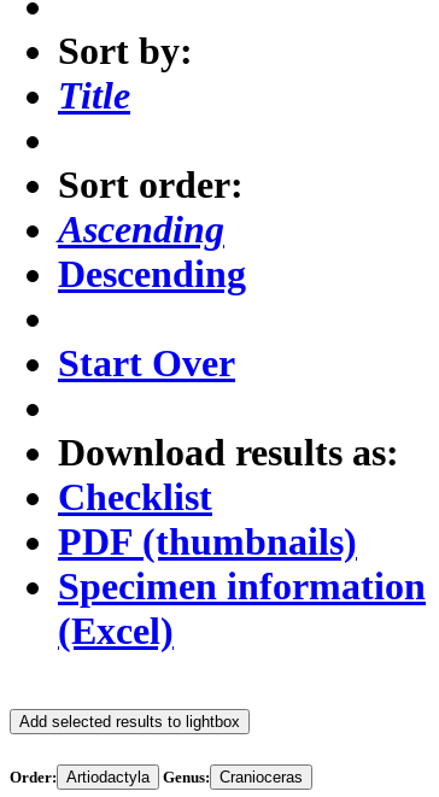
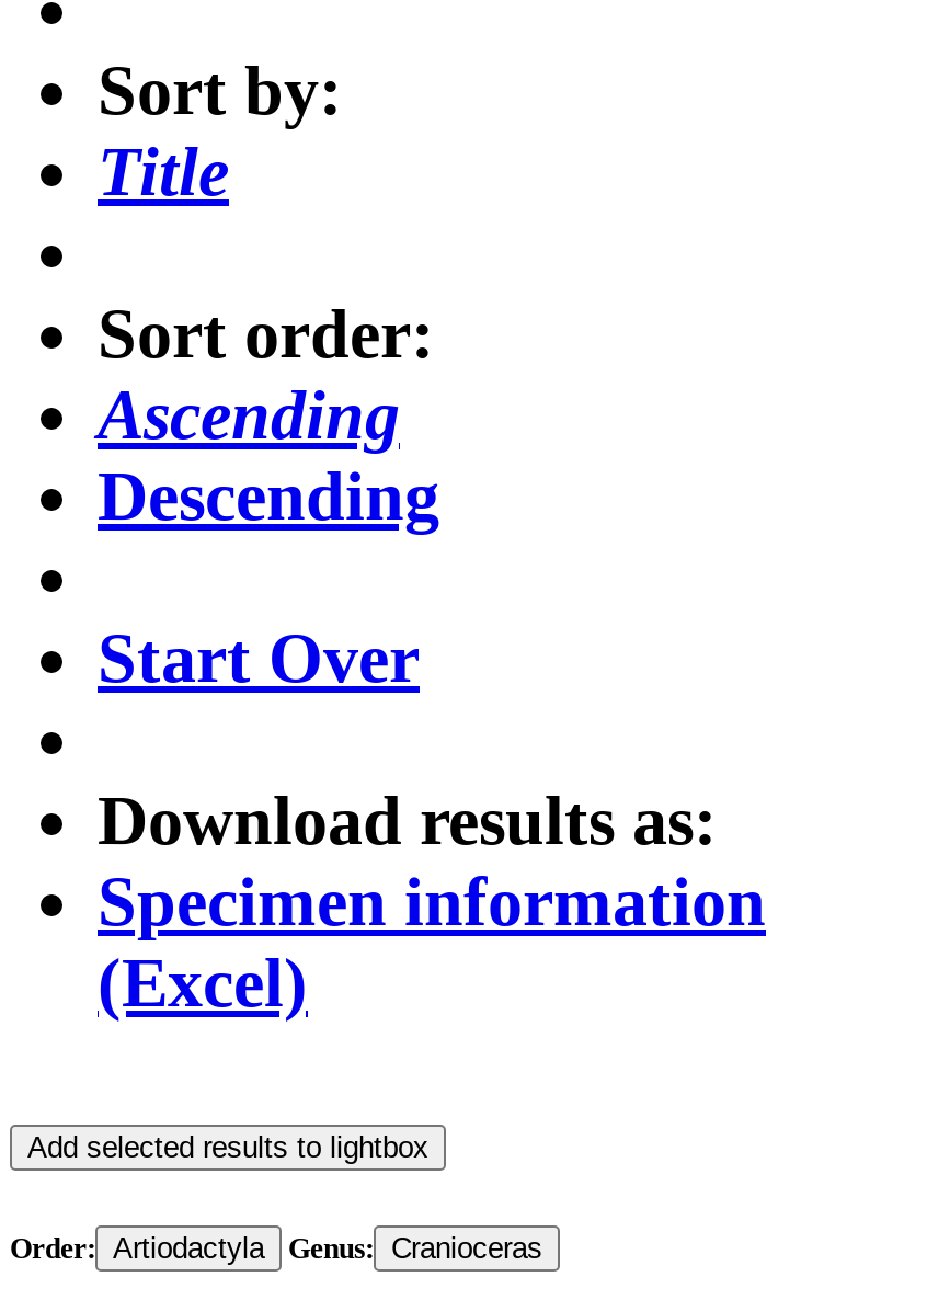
- Checklist
- PDF (thumbnails)
